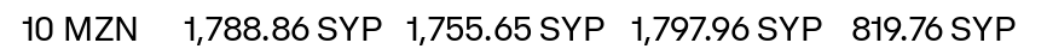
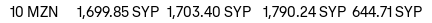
- 1,788.86 SYP 1,755.65 SYP
- 1,797.96 SYP
- 819.76 SYP
+ 1,699.85 SYP 1,703.40 SYP
+ 1,790.24 SYP 644.71 SYP
